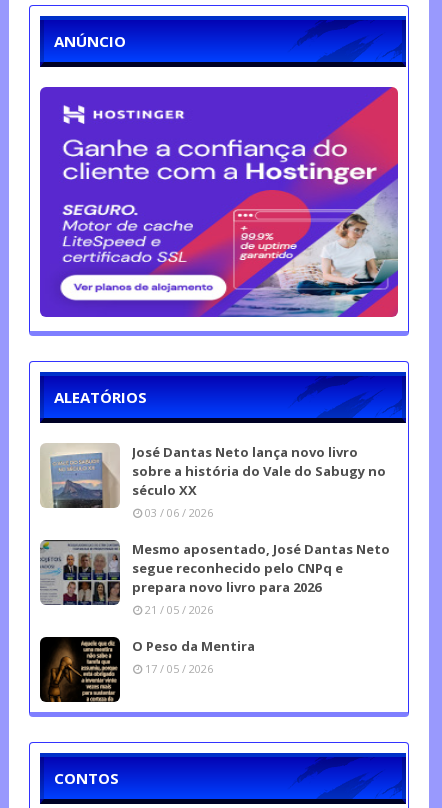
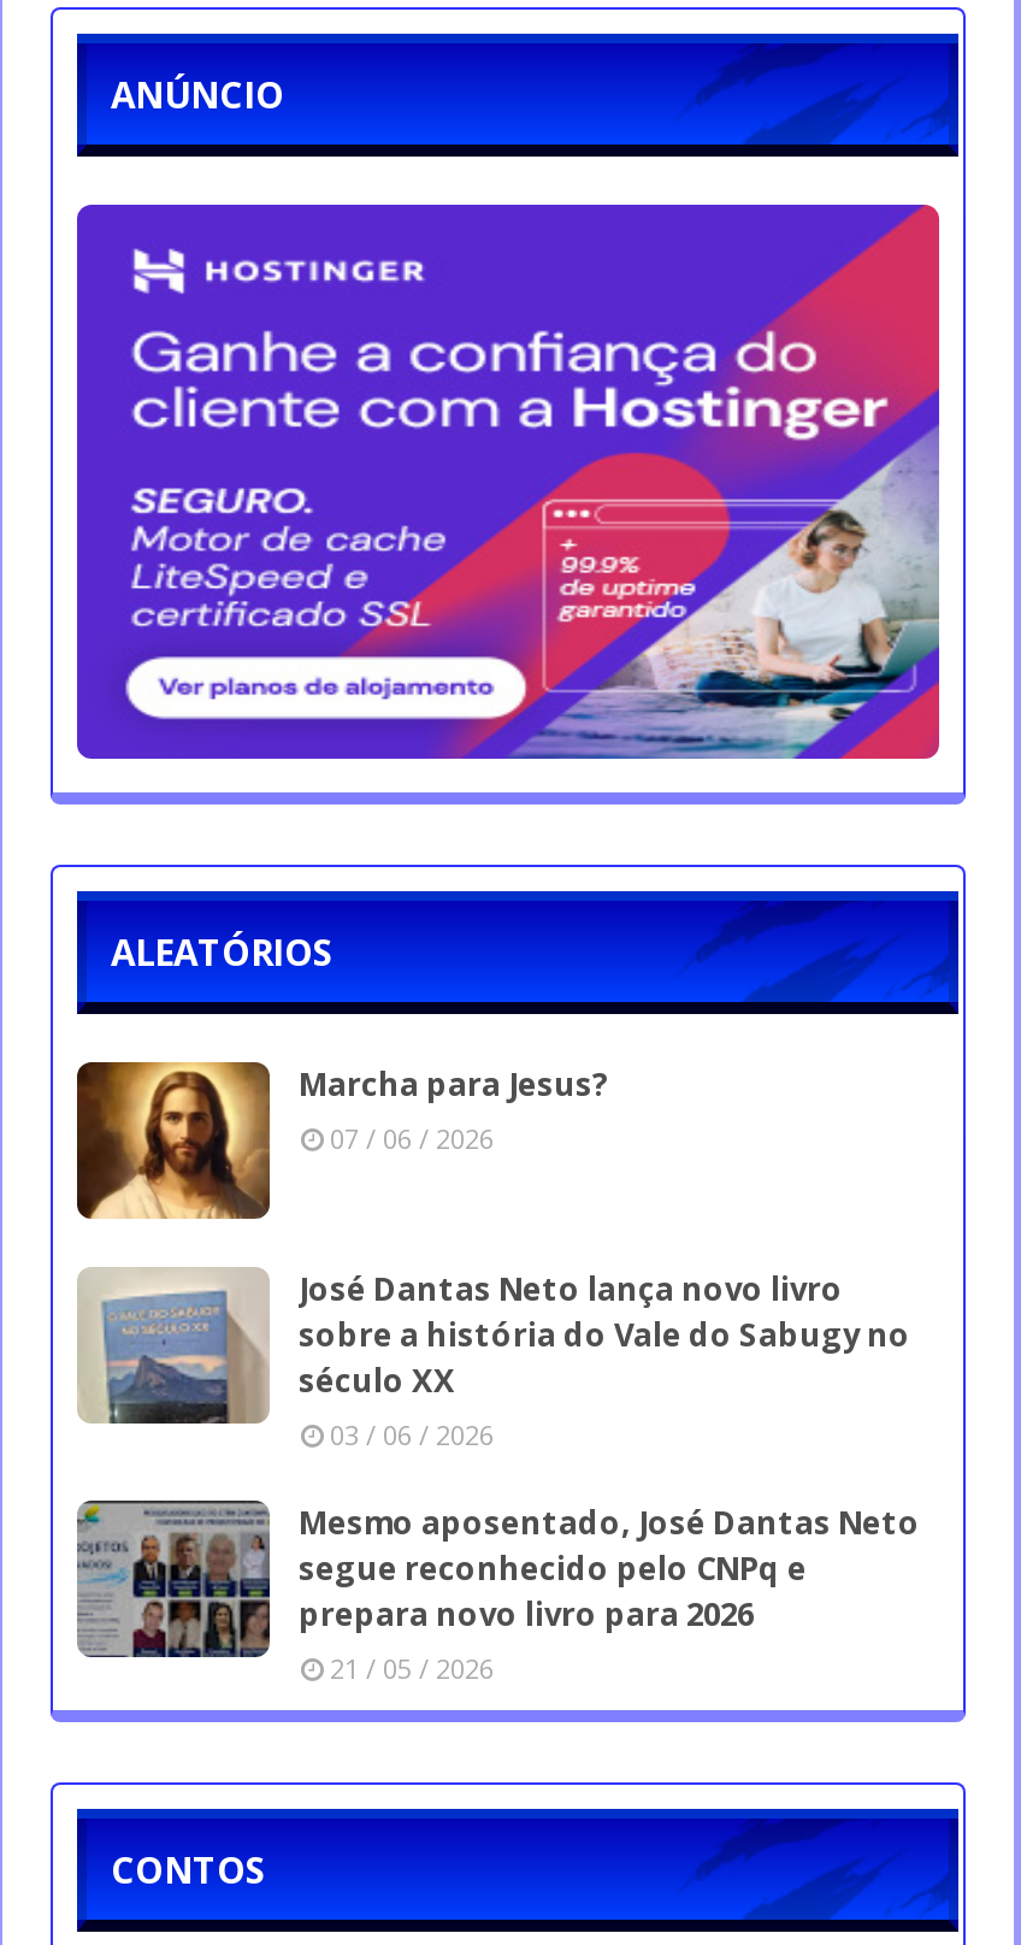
+ [image]
+ Marcha para Jesus?
+ 07 / 06 / 2026

moved down: [image] | José Dantas Neto lança novo livro | sobre a história do Vale do Sabugy no | ... | prepara novo livro para 2026 | 21 / 05 / 2026

- [image]
- O Peso da Mentira
- 17 / 05 / 2026
